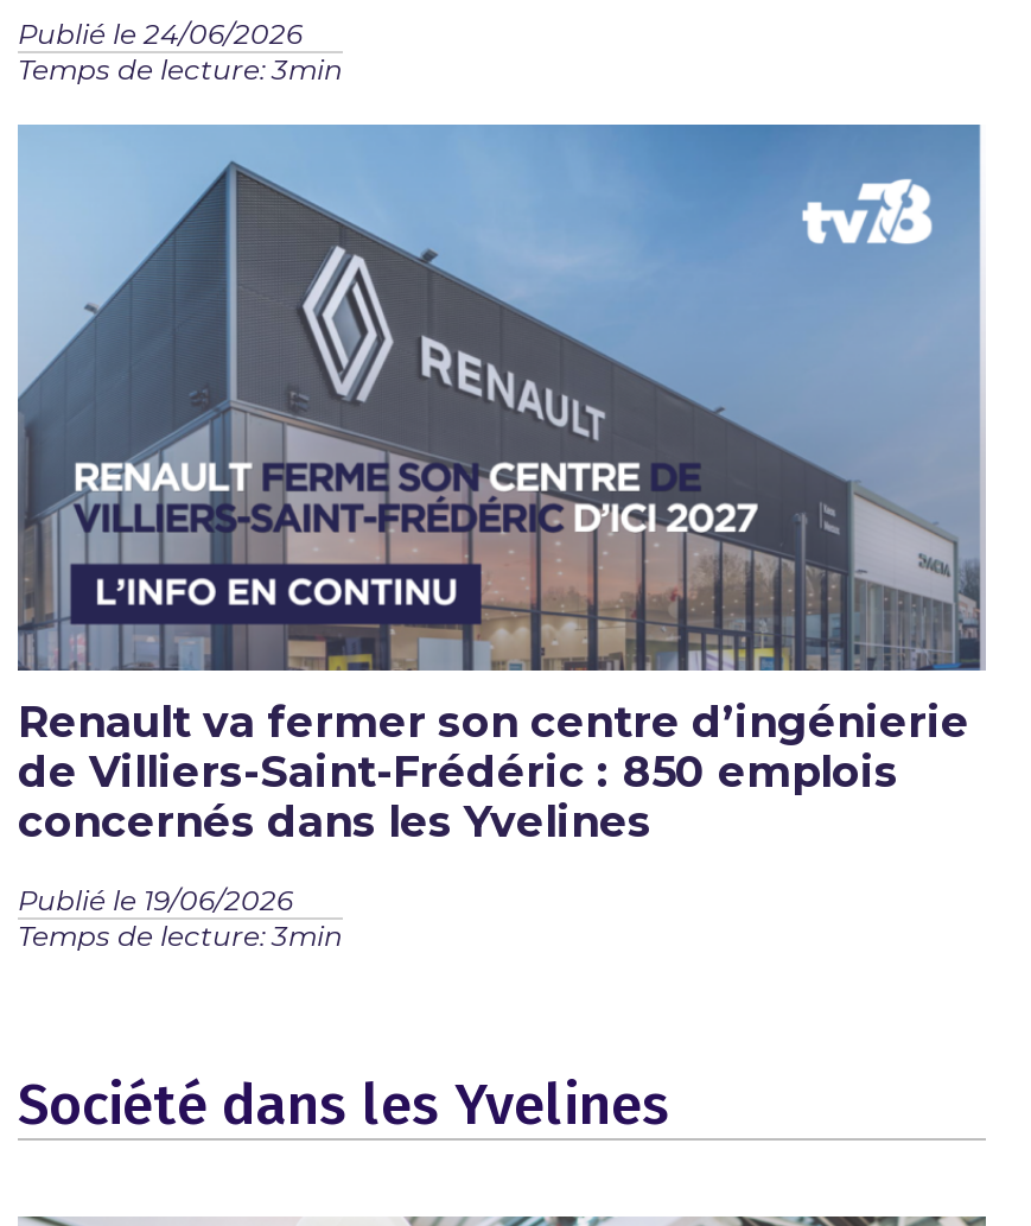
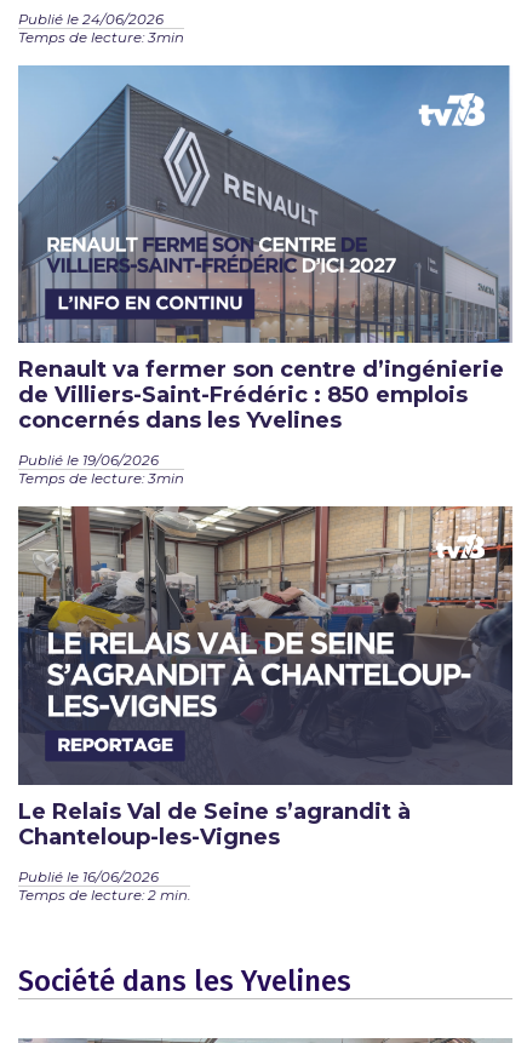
+ [image]
+ Le Relais Val de Seine s’agrandit à
+ Chanteloup-les-Vignes
+ Publié le 16/06/2026
+ Temps de lecture: 2 min.
